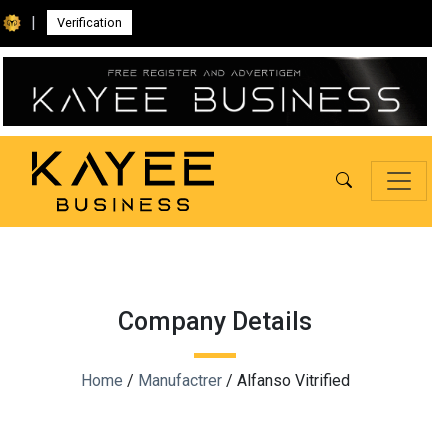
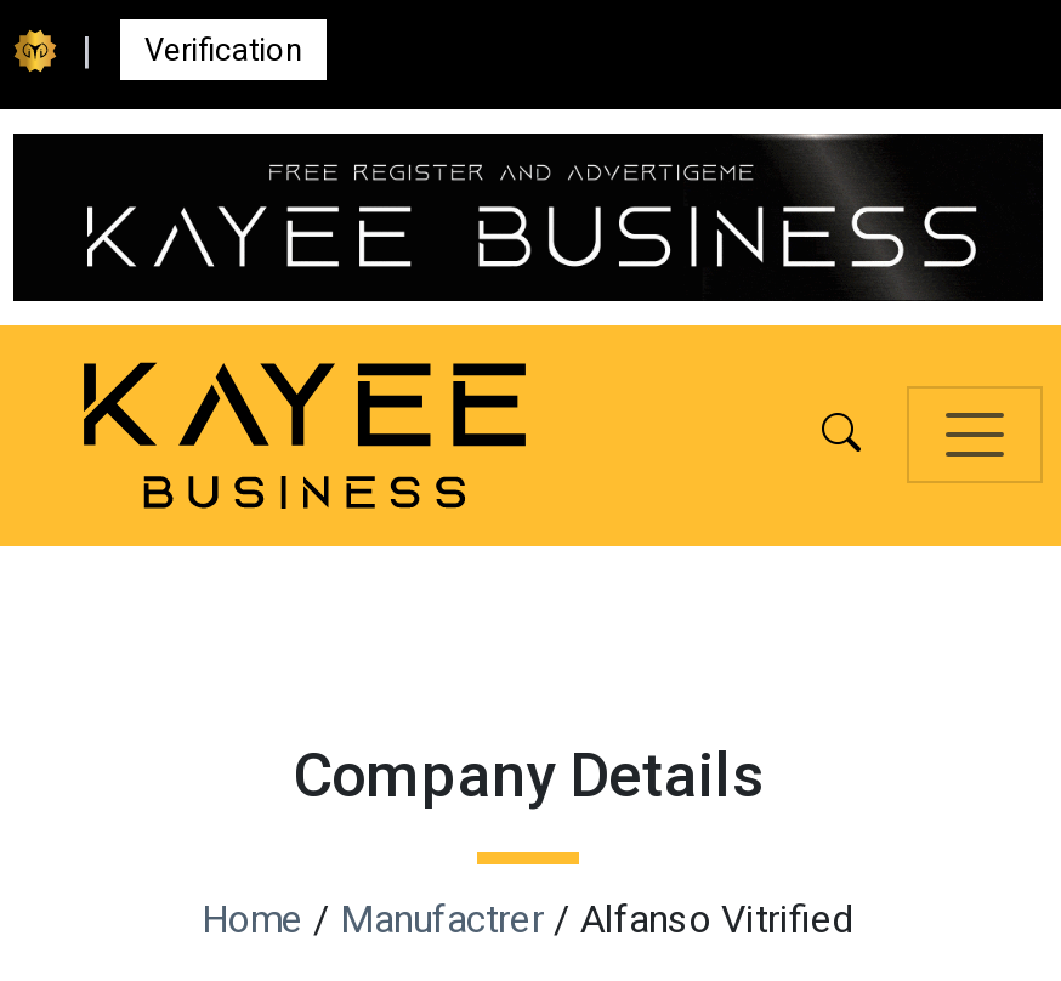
- [image]
+ [image]
